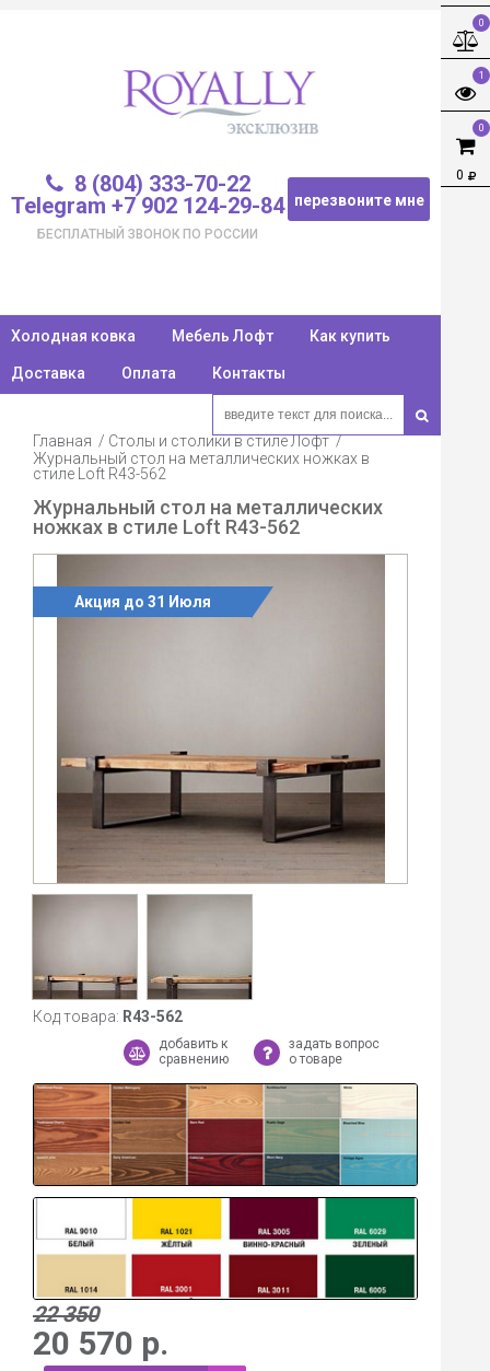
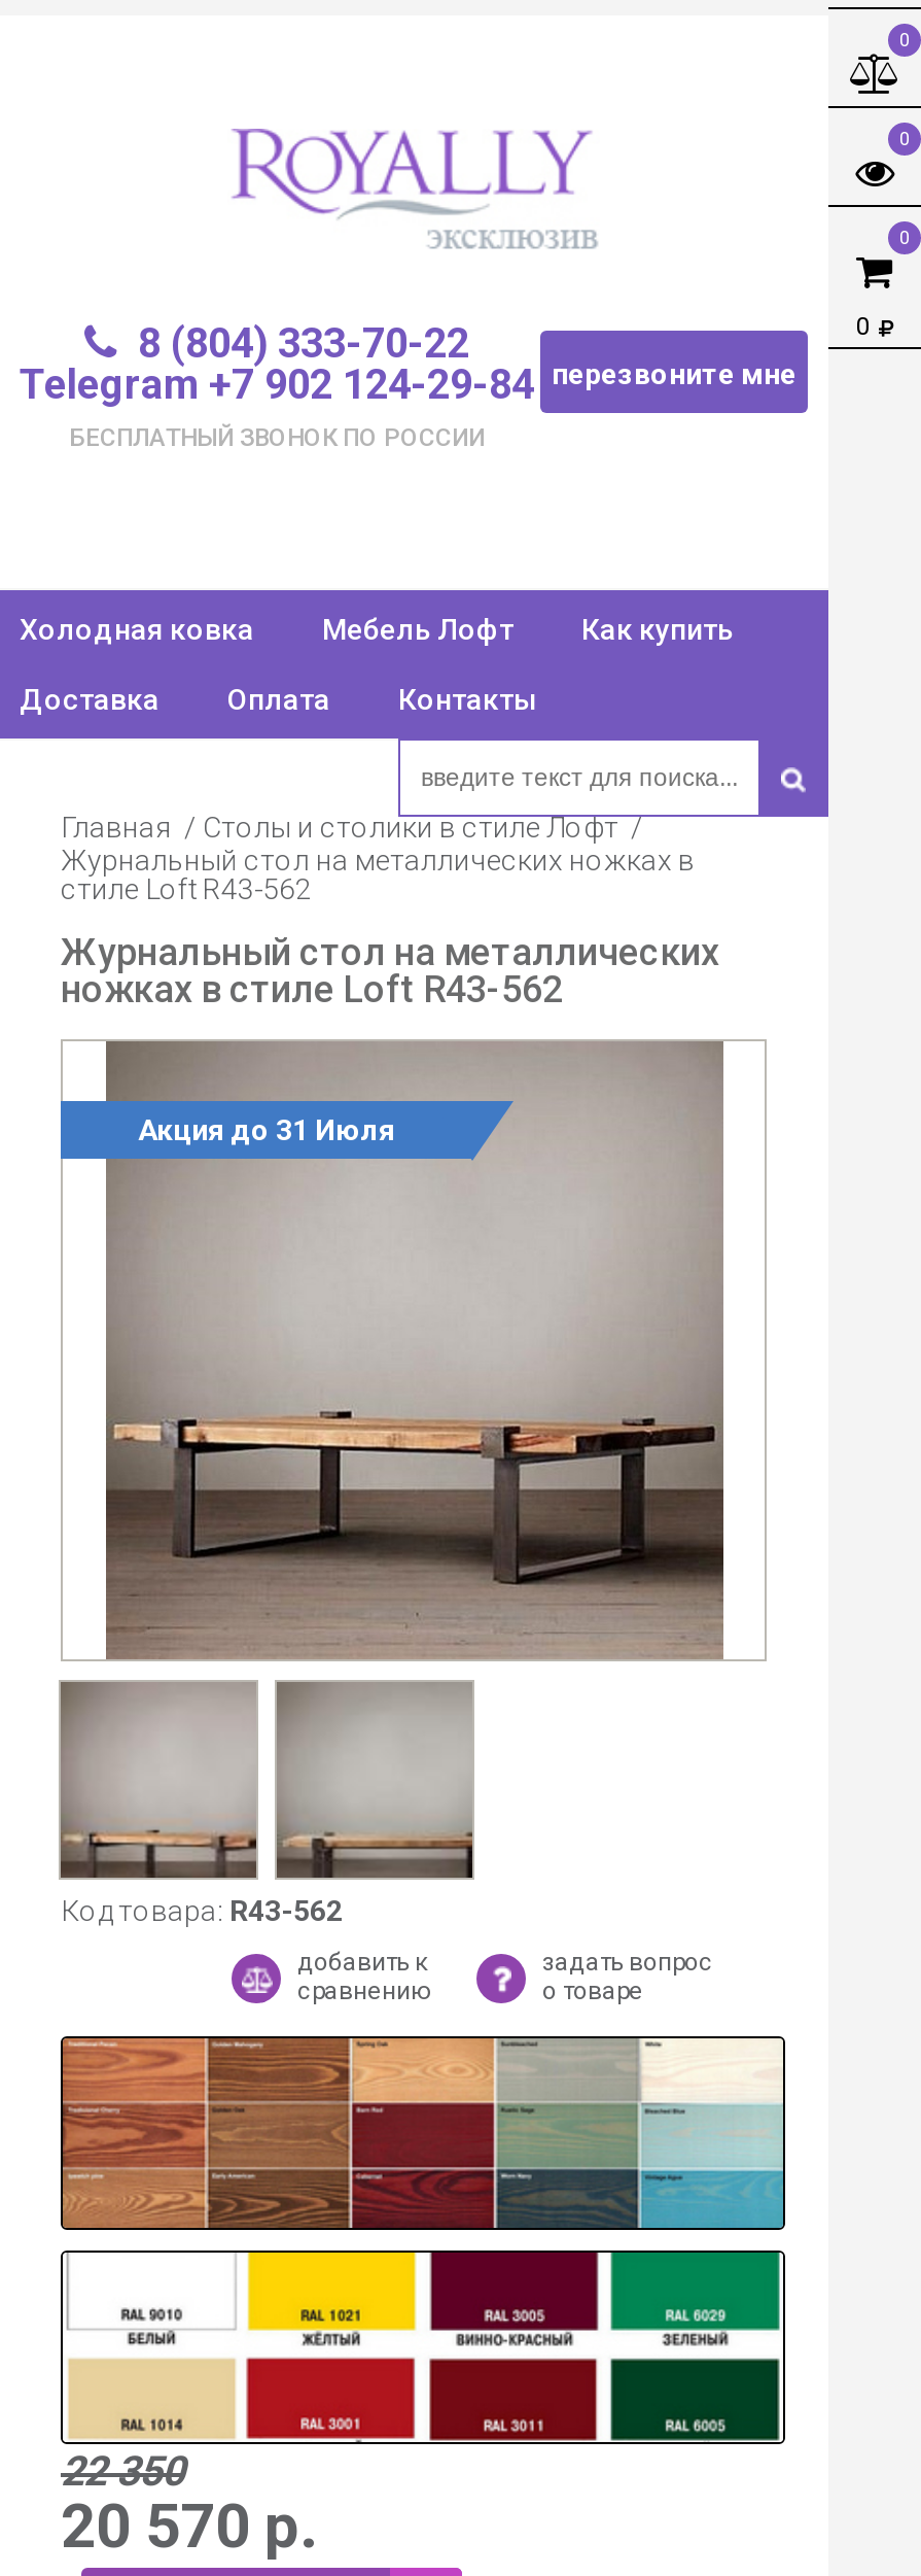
- 1
+ 0
